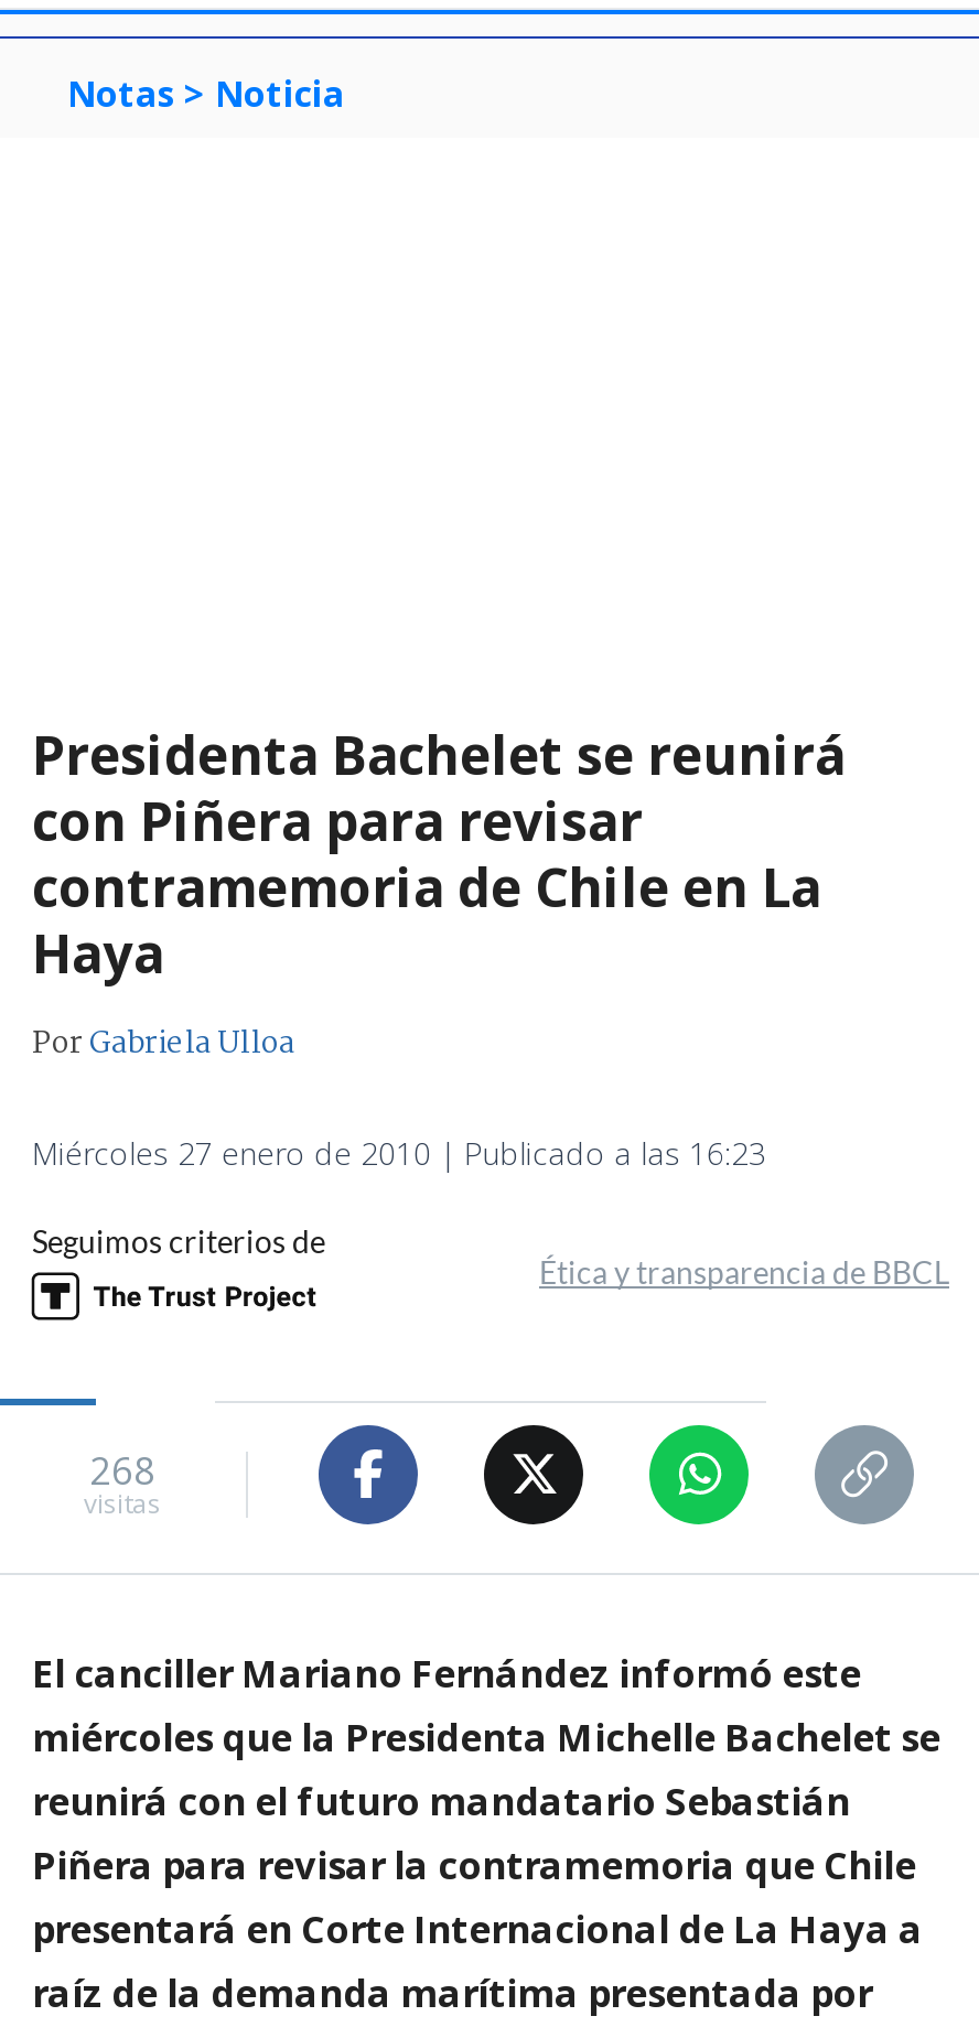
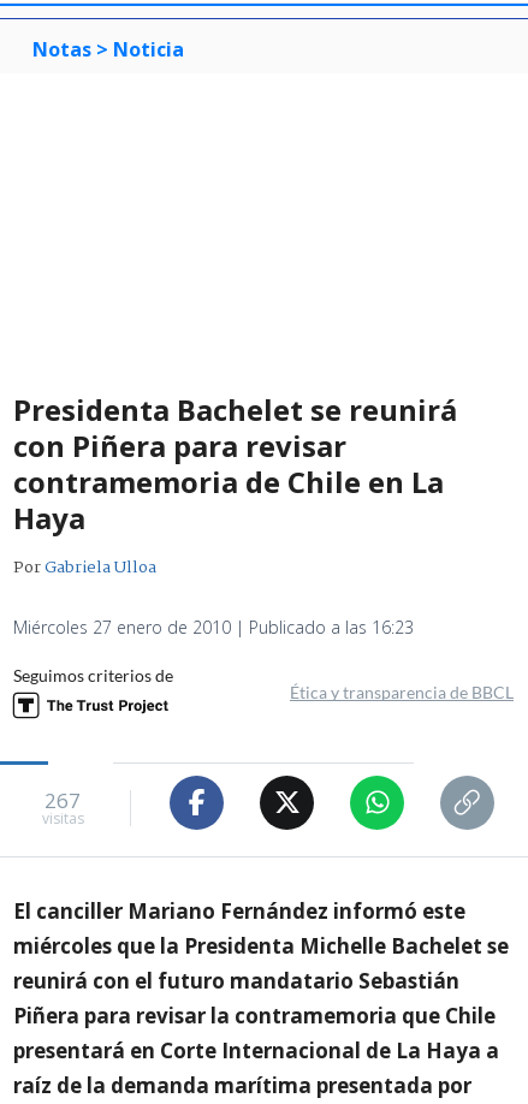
- 268
+ 267
